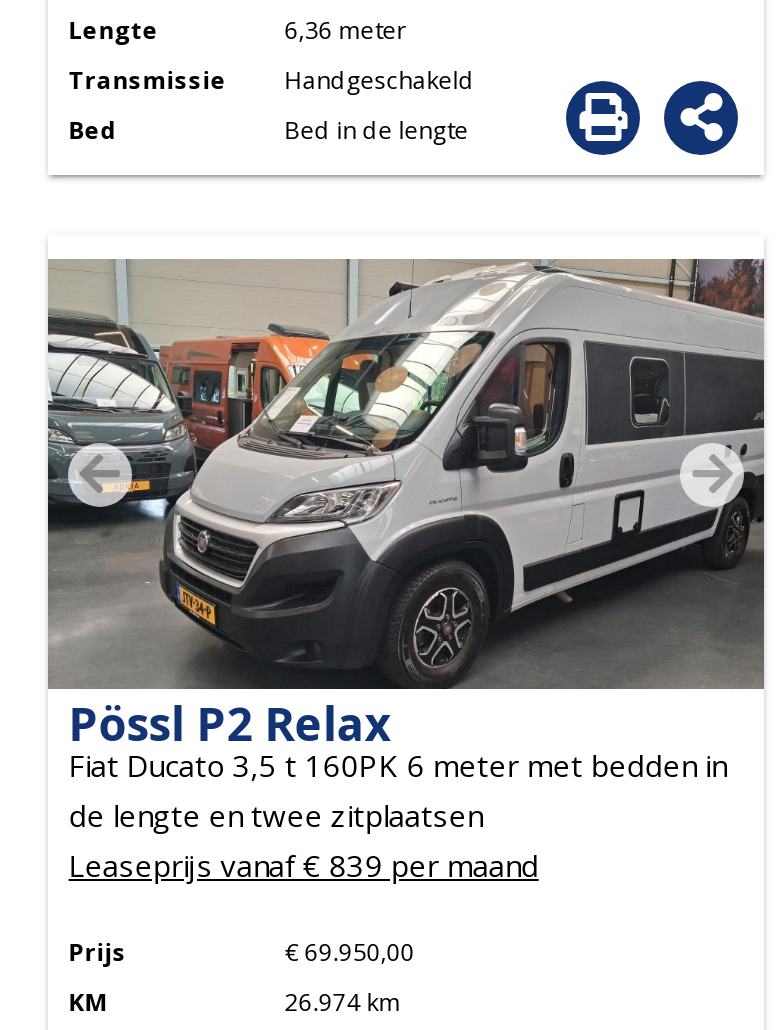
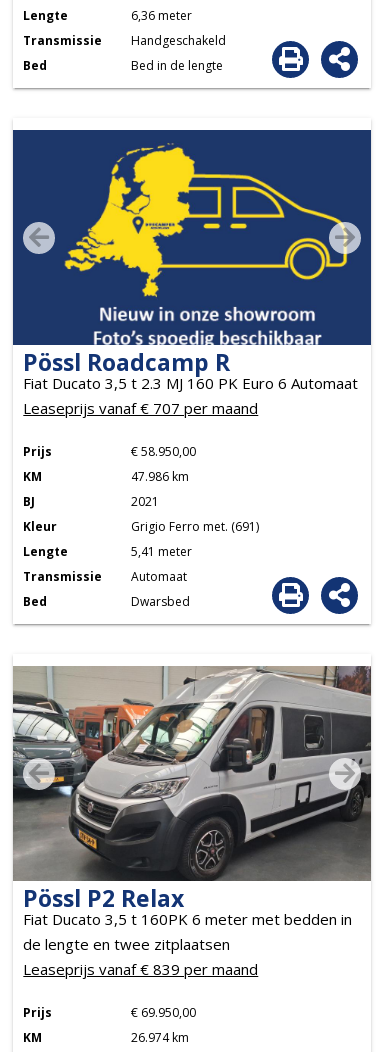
+ [image]
+ Pössl Roadcamp R
+ Fiat Ducato 3,5 t 2.3 MJ 160 PK Euro 6 Automaat
+ Leaseprijs vanaf € 707 per maand
+ Prijs
+ € 58.950,00
+ KM
+ 47.986 km
+ BJ
+ 2021
+ Kleur
+ Grigio Ferro met. (691)
+ Lengte
+ 5,41 meter
+ Transmissie
+ Automaat
+ Bed
+ Dwarsbed
